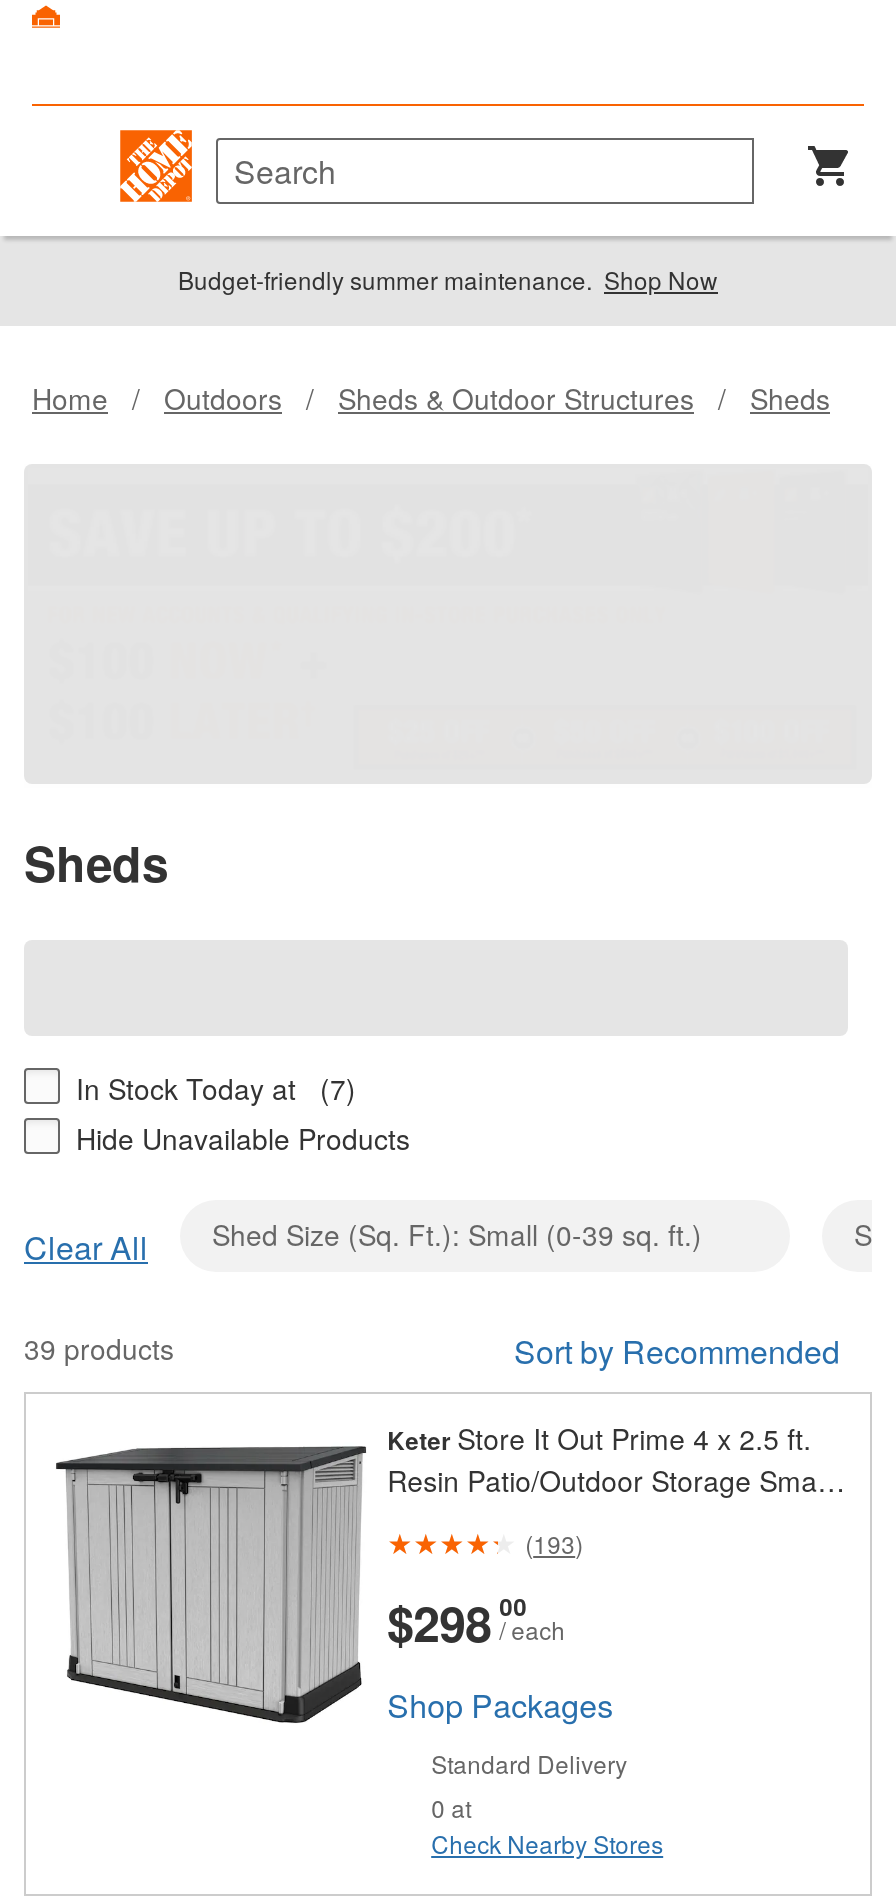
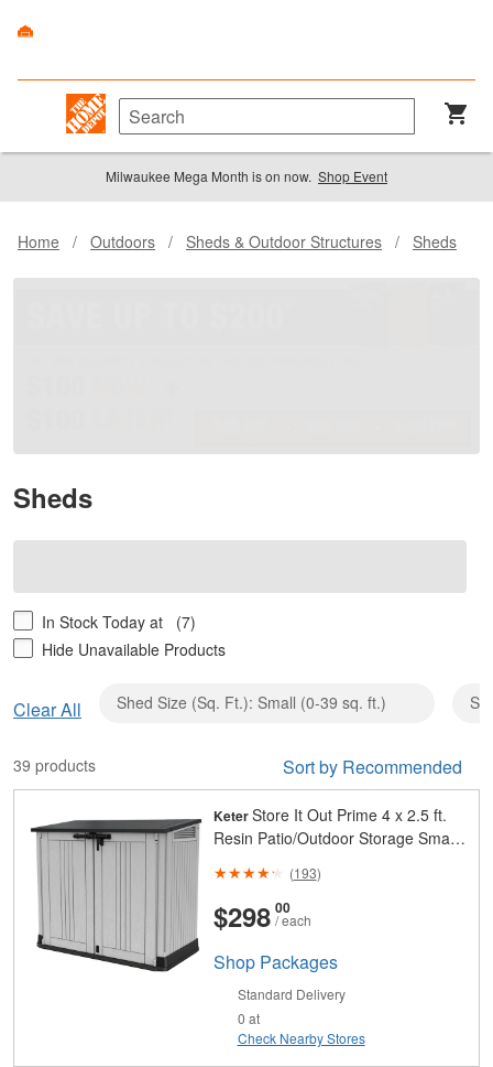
- Budget-friendly summer maintenance. Shop Now
+ Milwaukee Mega Month is on now. Shop Event
